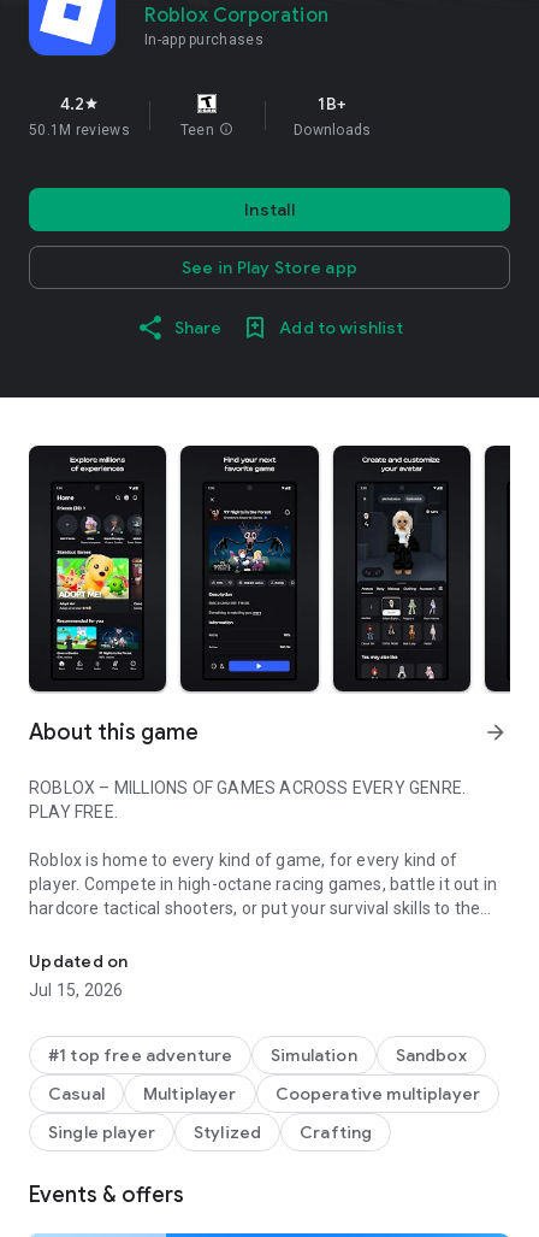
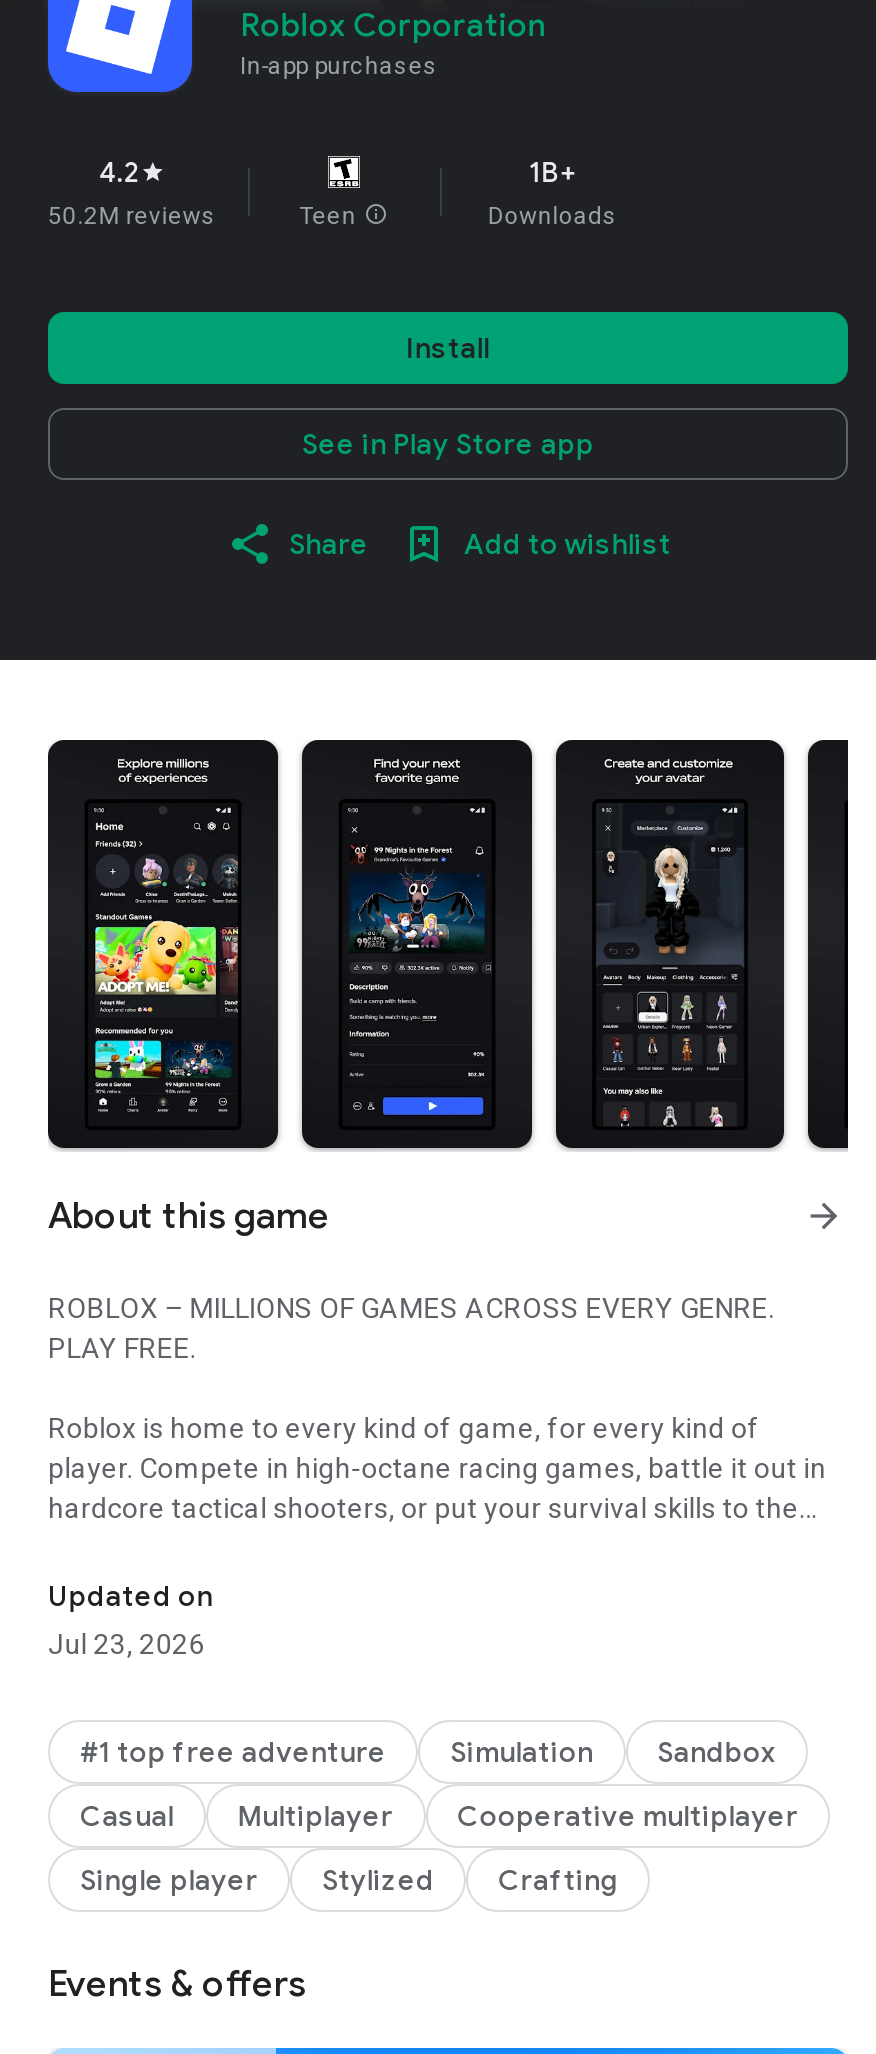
- 50.1M reviews
+ 50.2M reviews

- Jul 15, 2026
+ Jul 23, 2026
